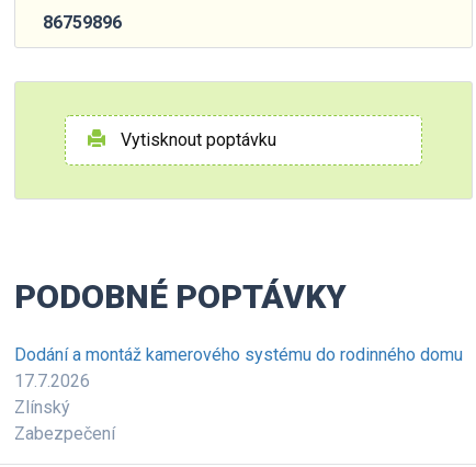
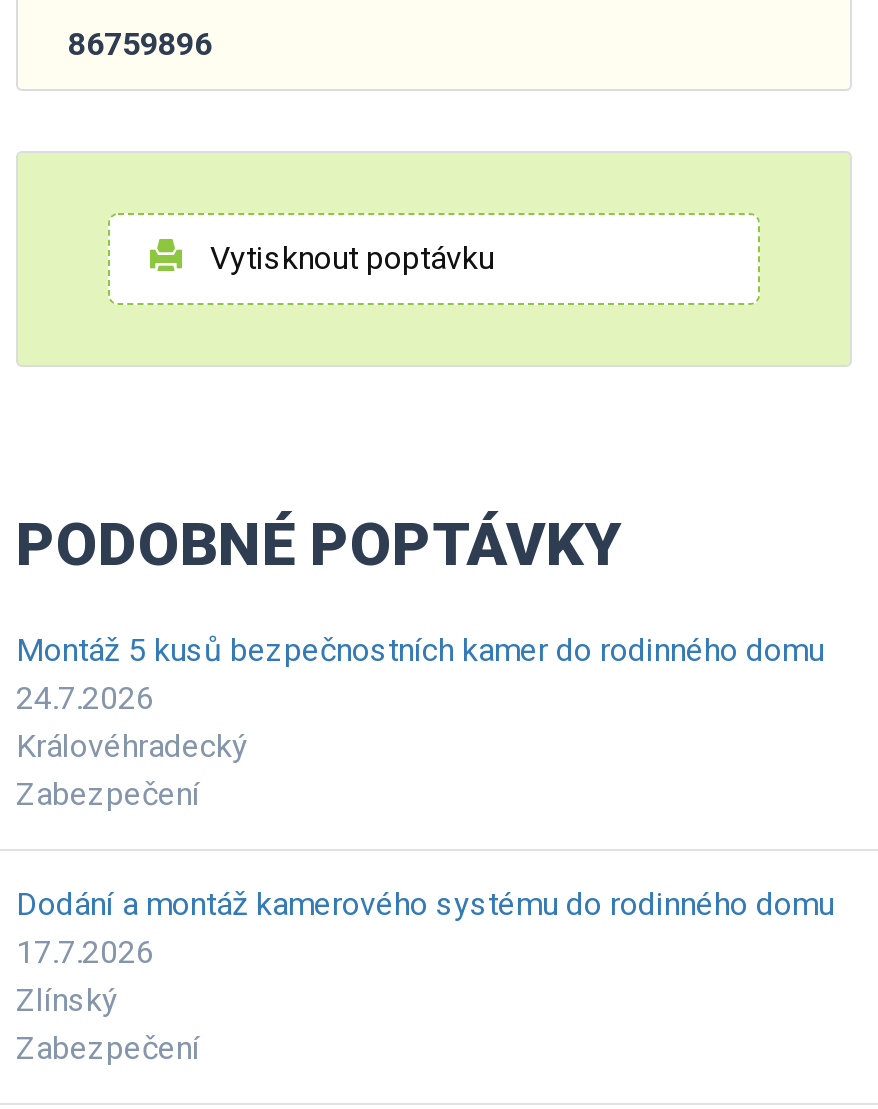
+ Montáž 5 kusů bezpečnostních kamer do rodinného domu
+ 24.7.2026
+ Královéhradecký
+ Zabezpečení
